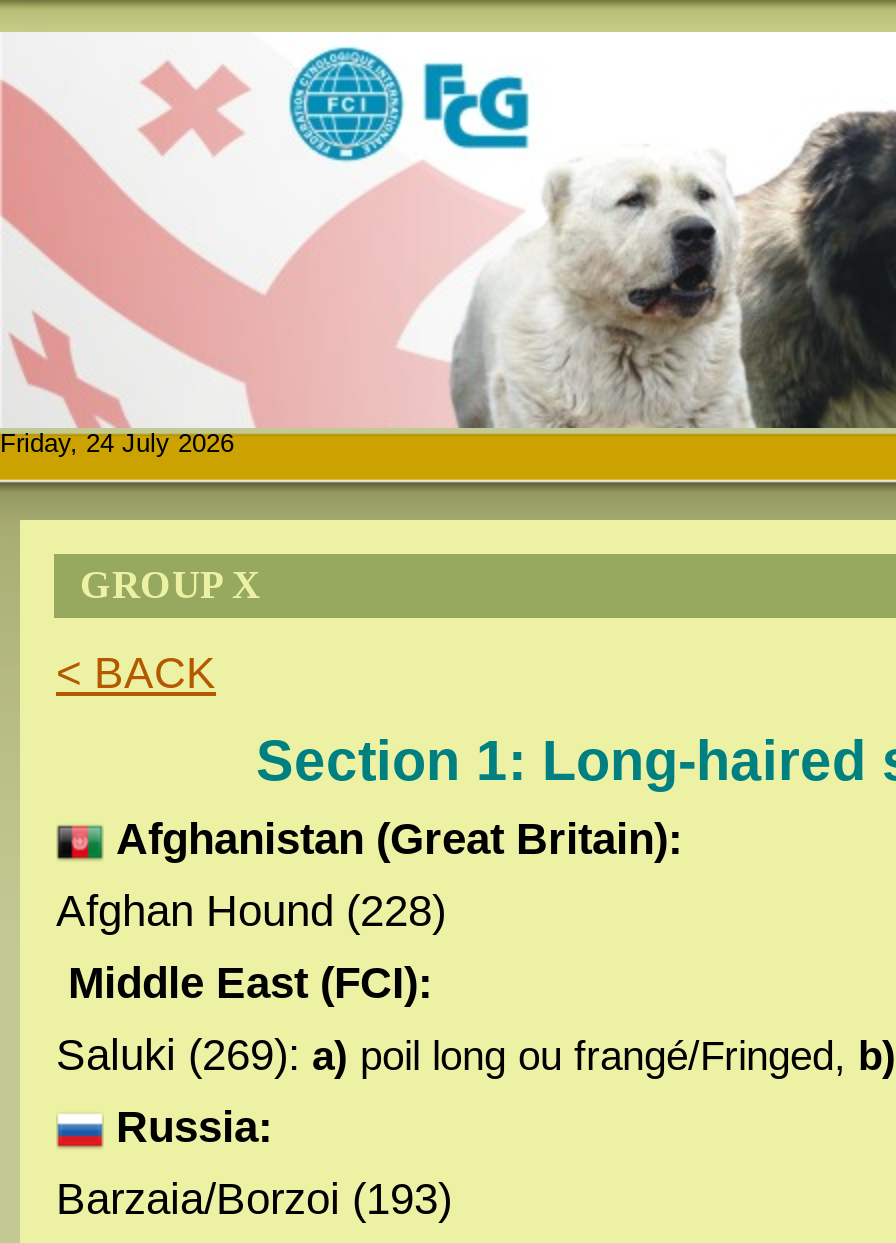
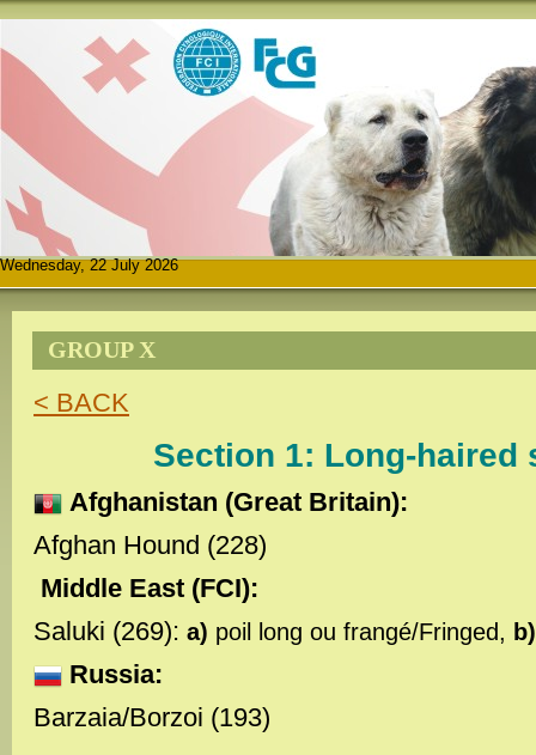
- Friday, 24 July 2026
+ Wednesday, 22 July 2026
